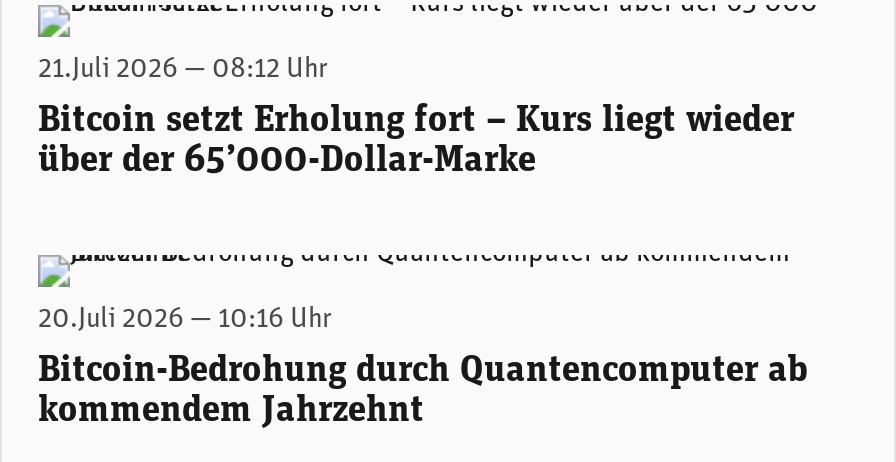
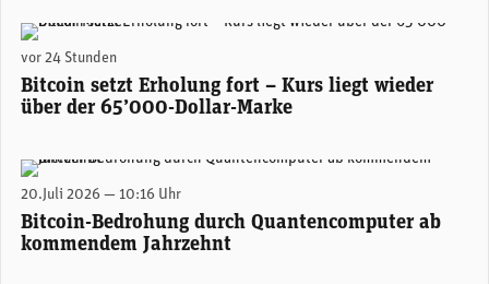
- 21.Juli 2026 — 08:12 Uhr
+ vor 24 Stunden
